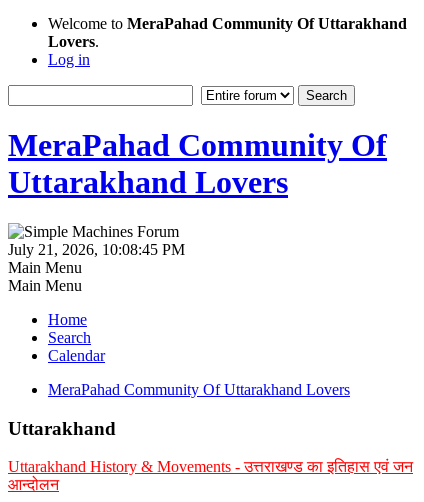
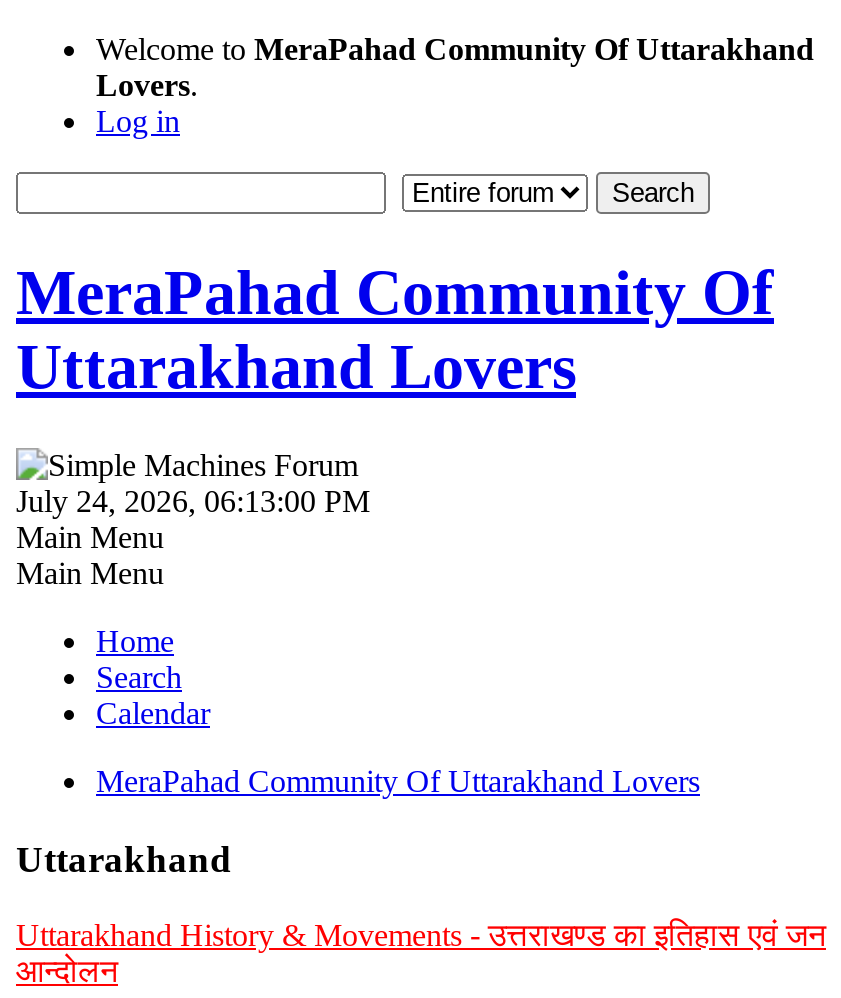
- July 21, 2026, 10:08:45 PM
+ July 24, 2026, 06:13:00 PM
